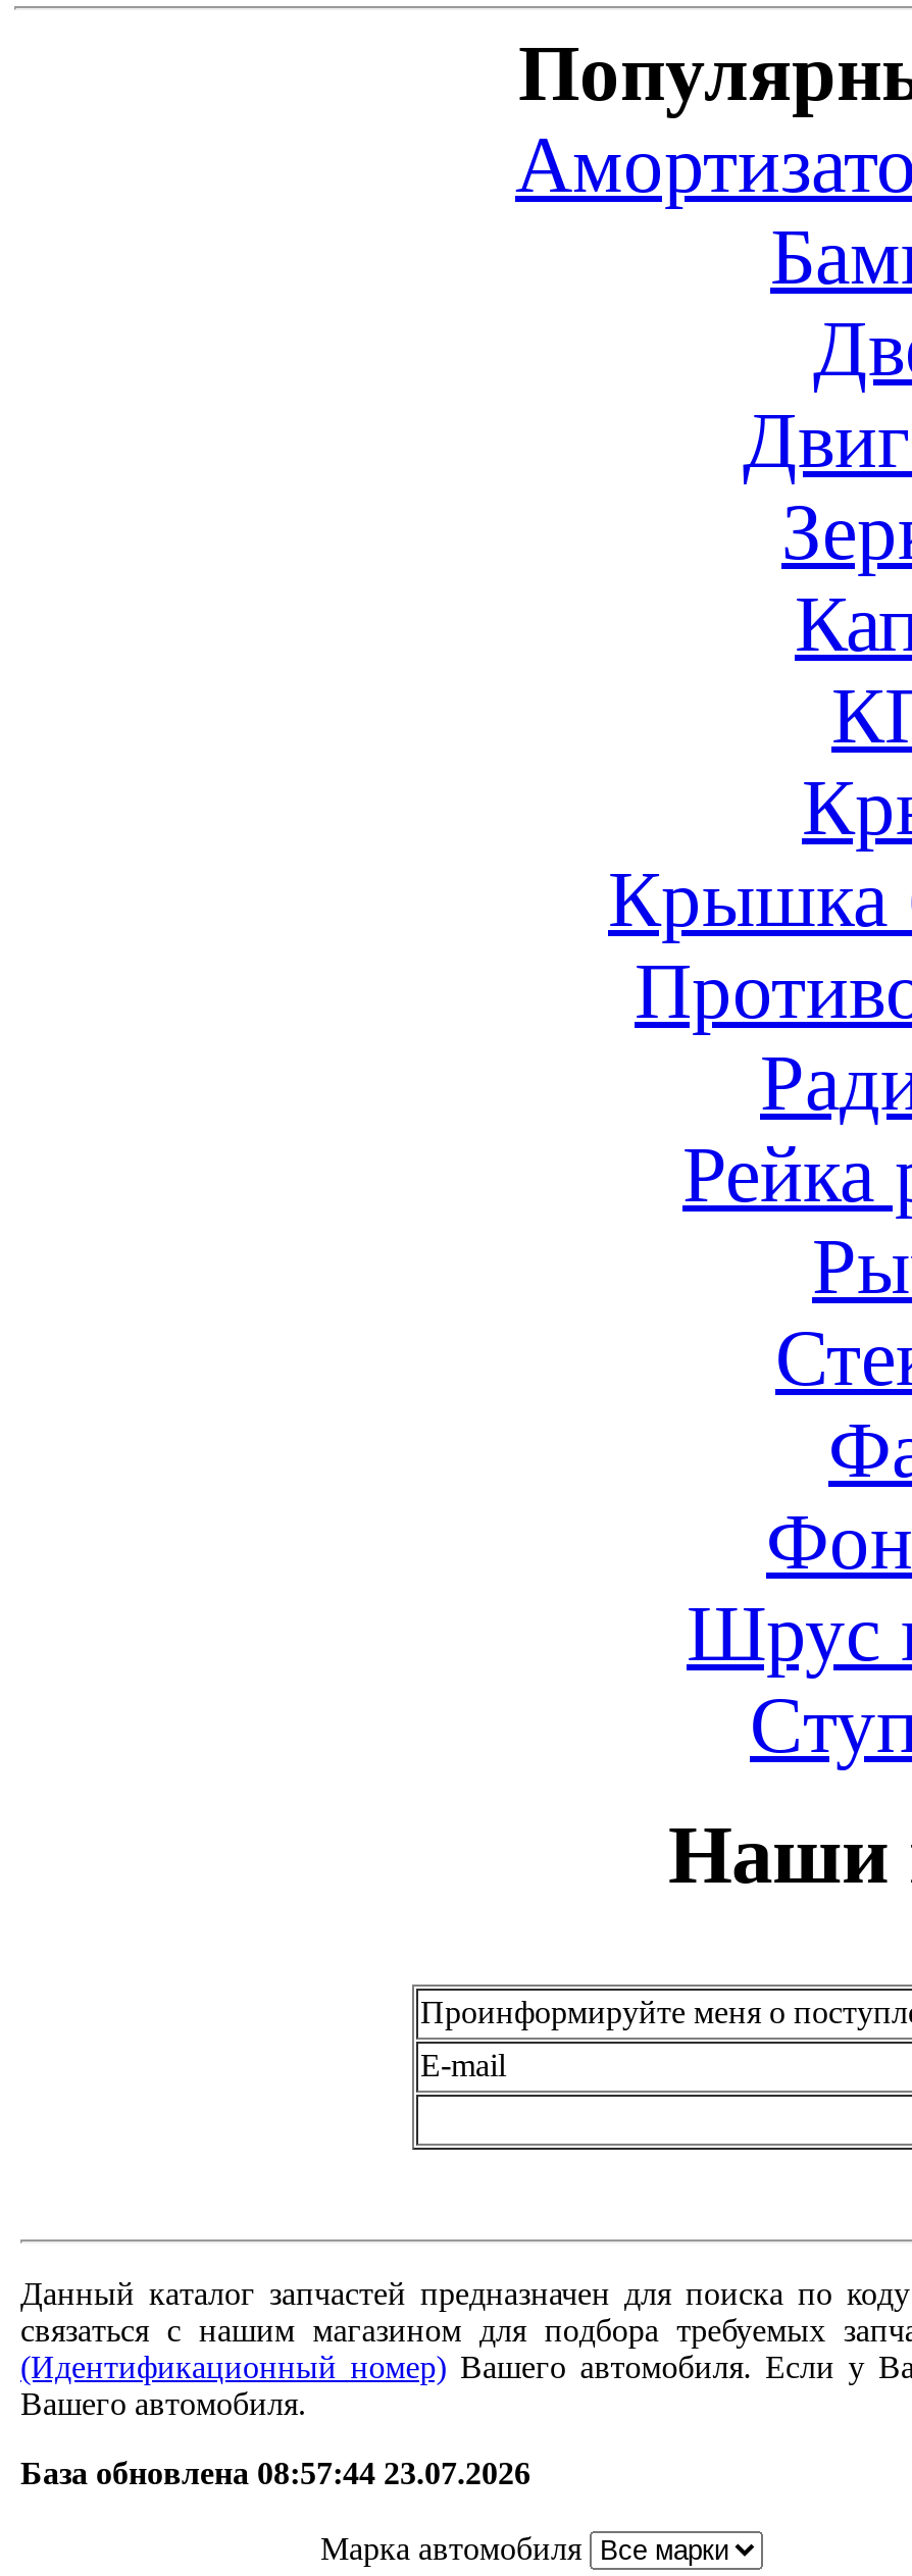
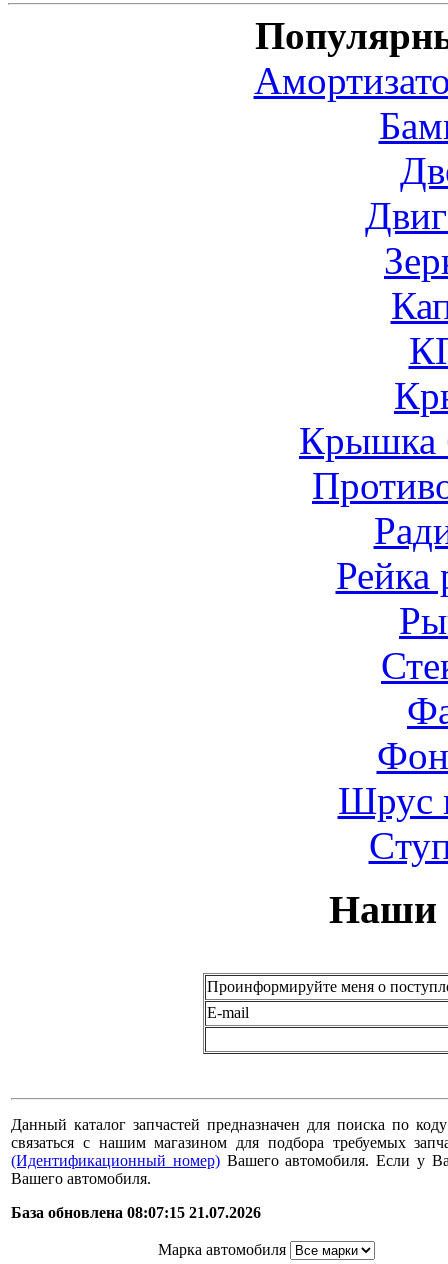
- База обновлена 08:57:44 23.07.2026
+ База обновлена 08:07:15 21.07.2026
